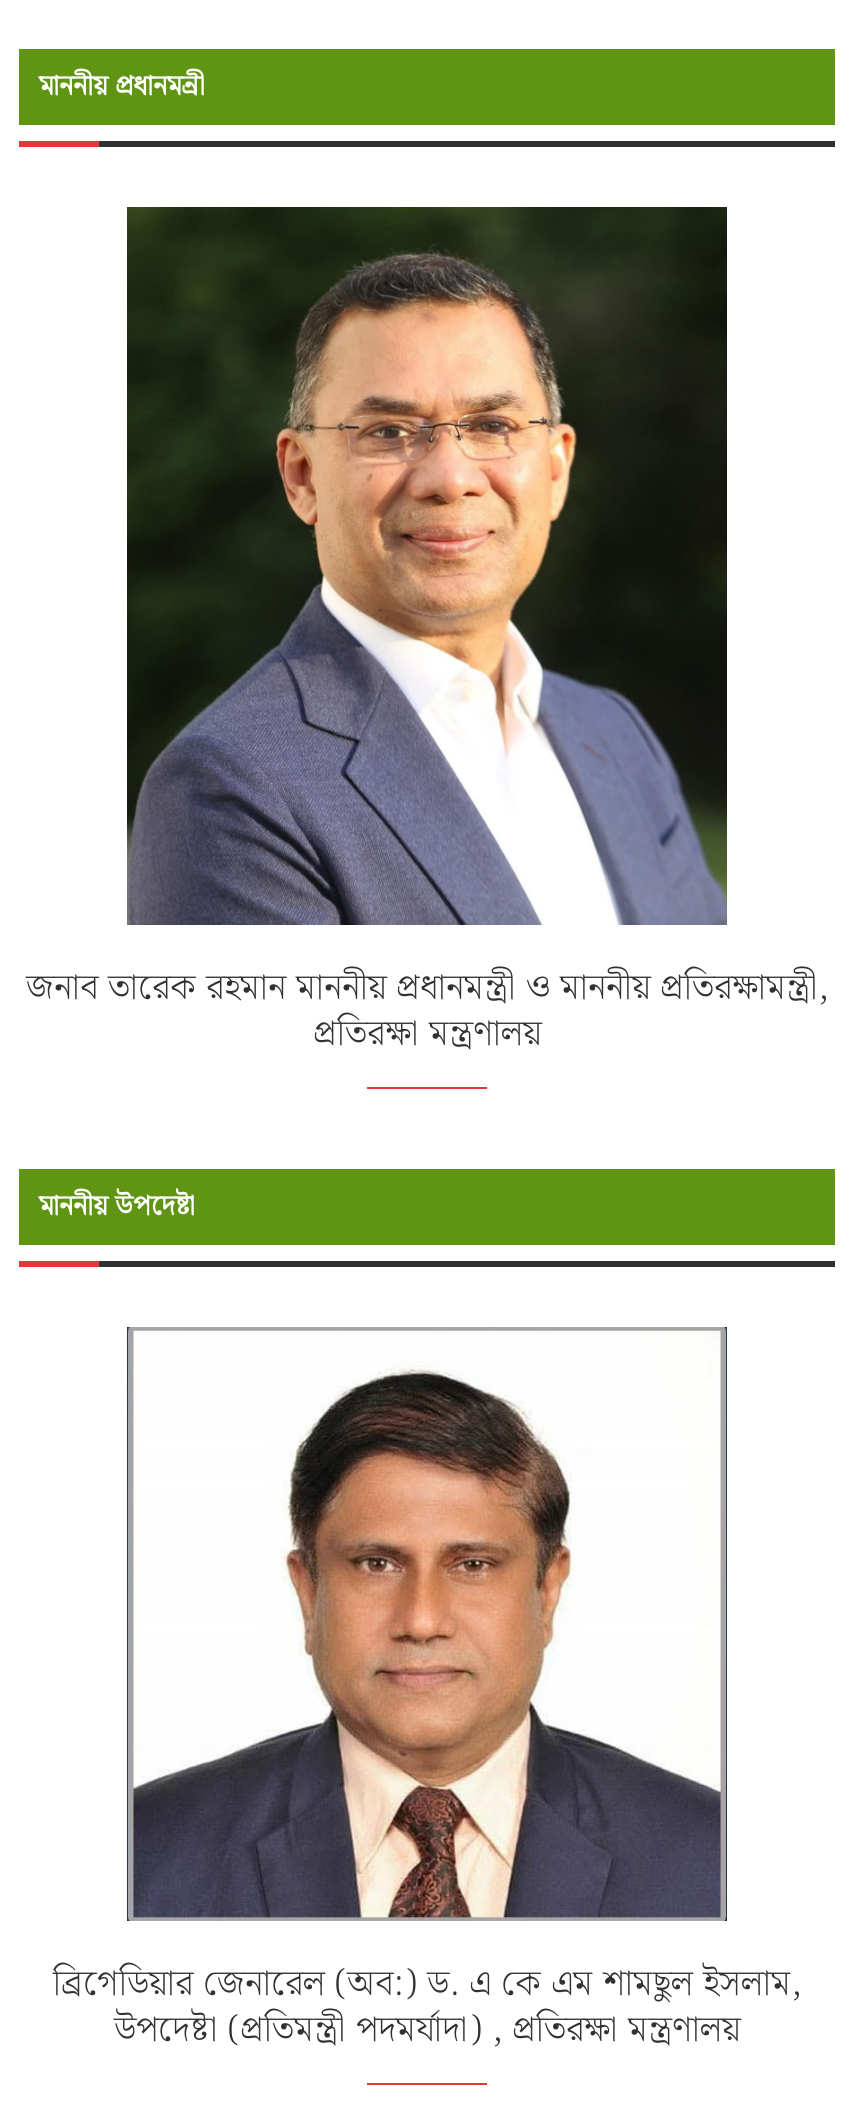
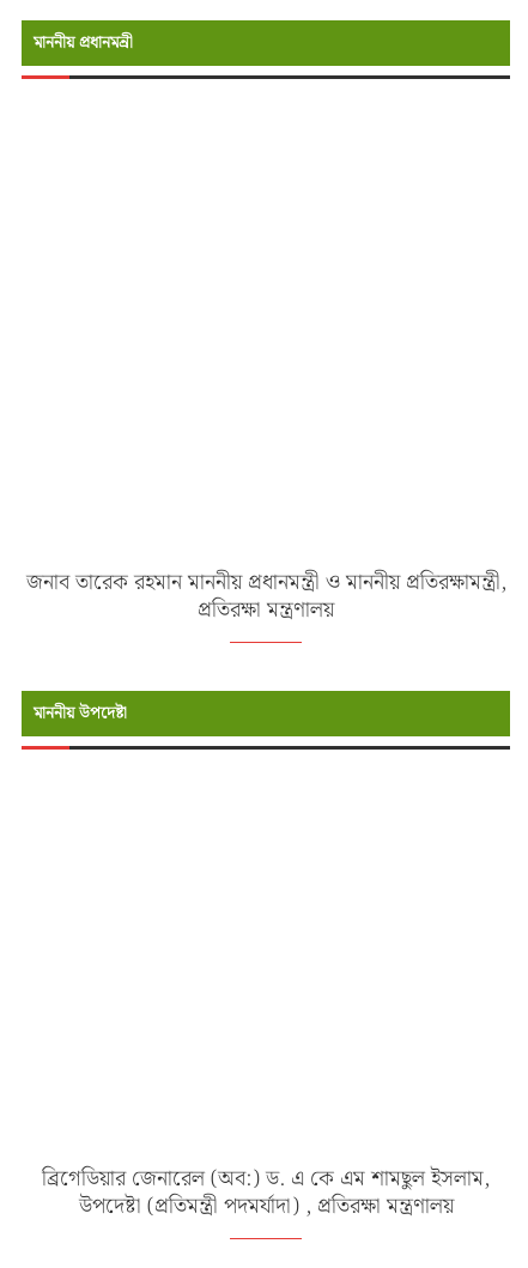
- [image]

- [image]
